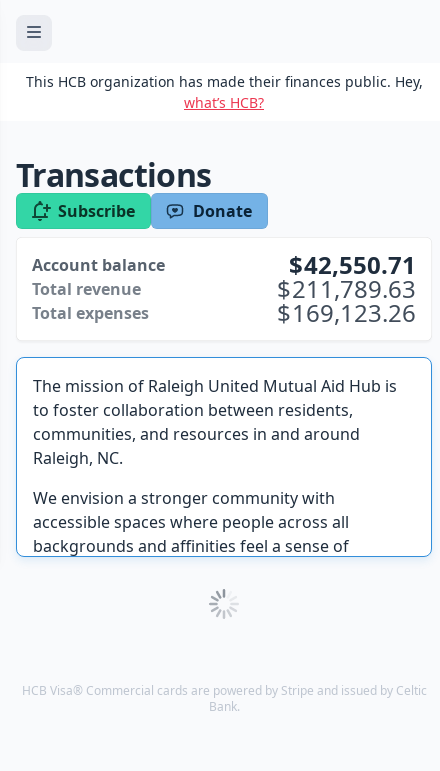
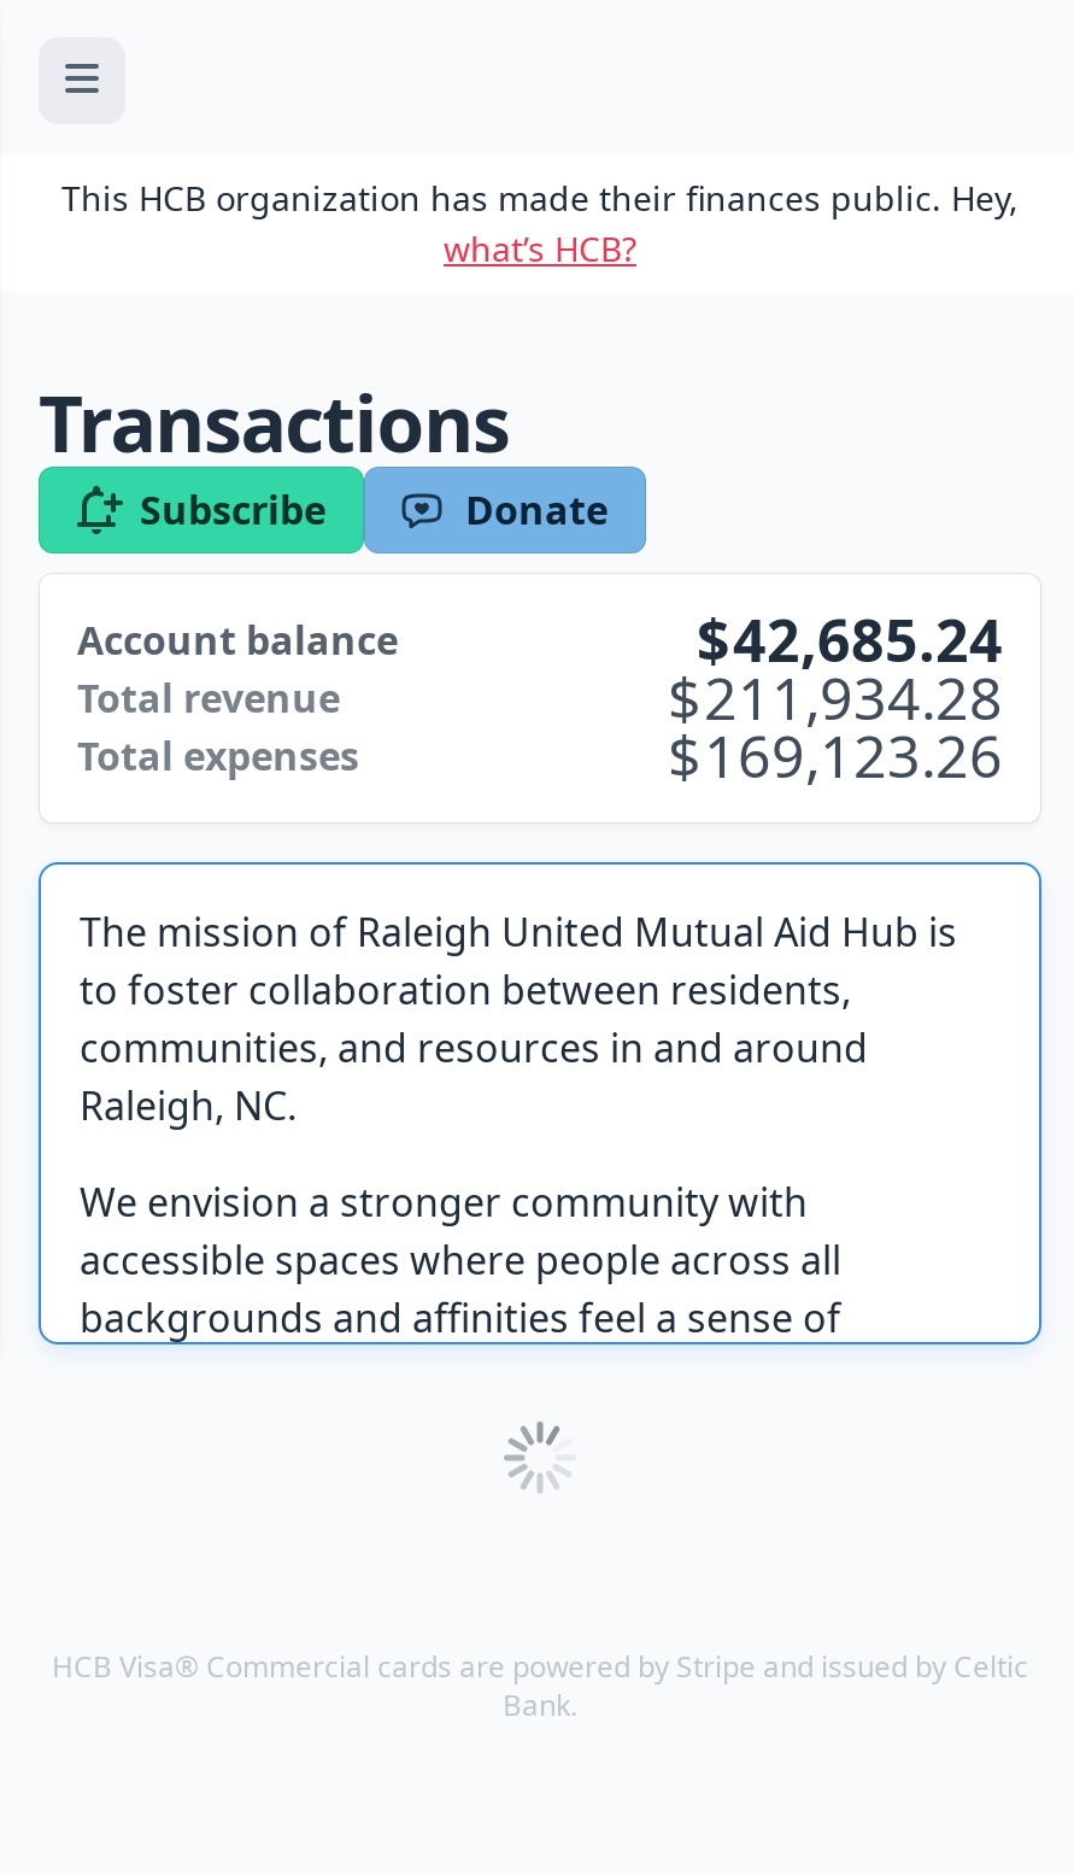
- 42,550.71
+ 42,685.24

- 211,789.63
+ 211,934.28
